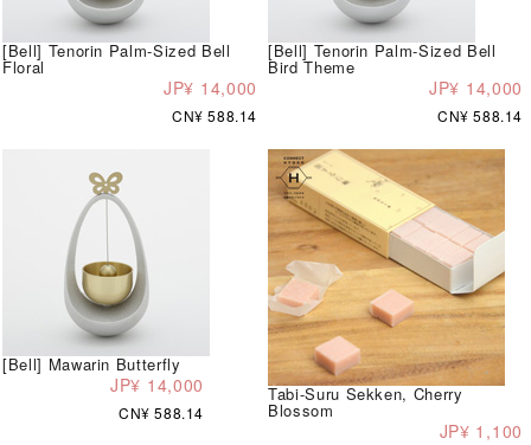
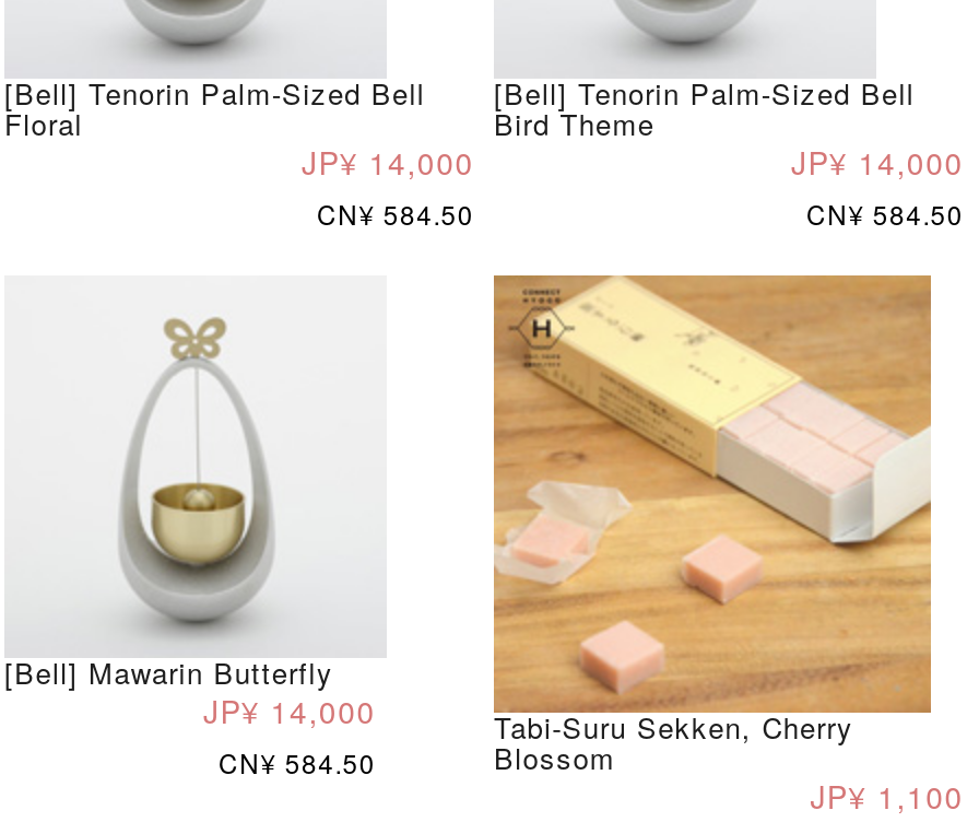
- CN¥ 588.14
+ CN¥ 584.50

- CN¥ 588.14
+ CN¥ 584.50

- CN¥ 588.14
+ CN¥ 584.50
